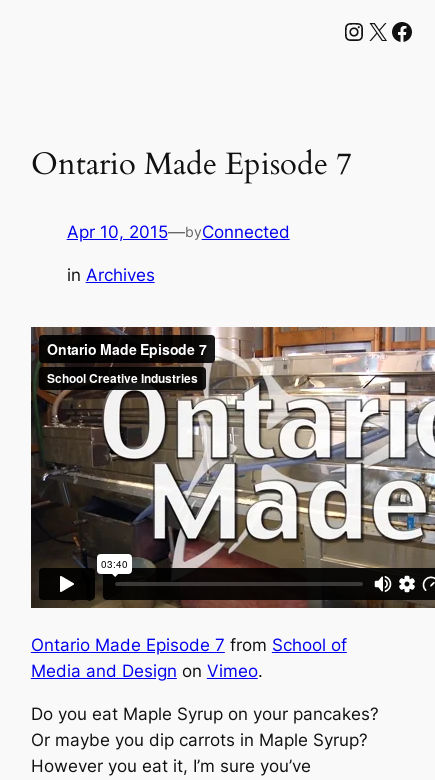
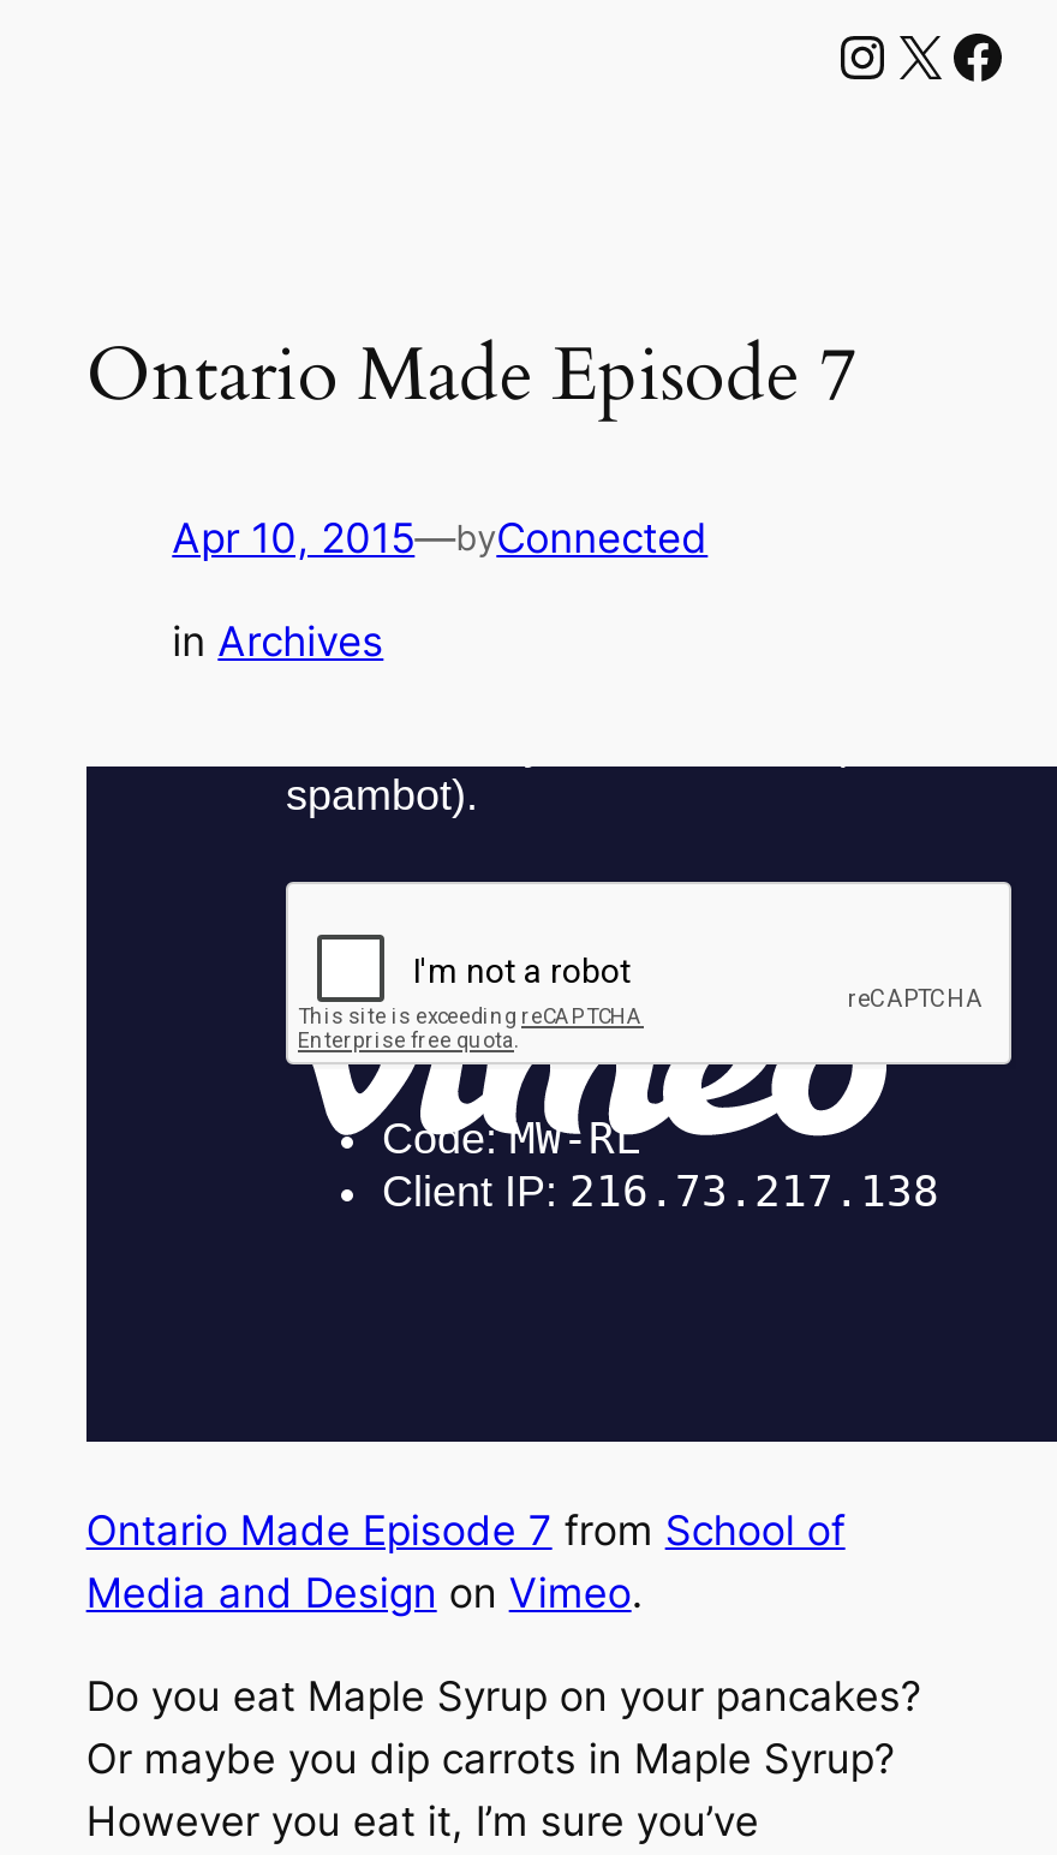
- [image]
+ [image]
